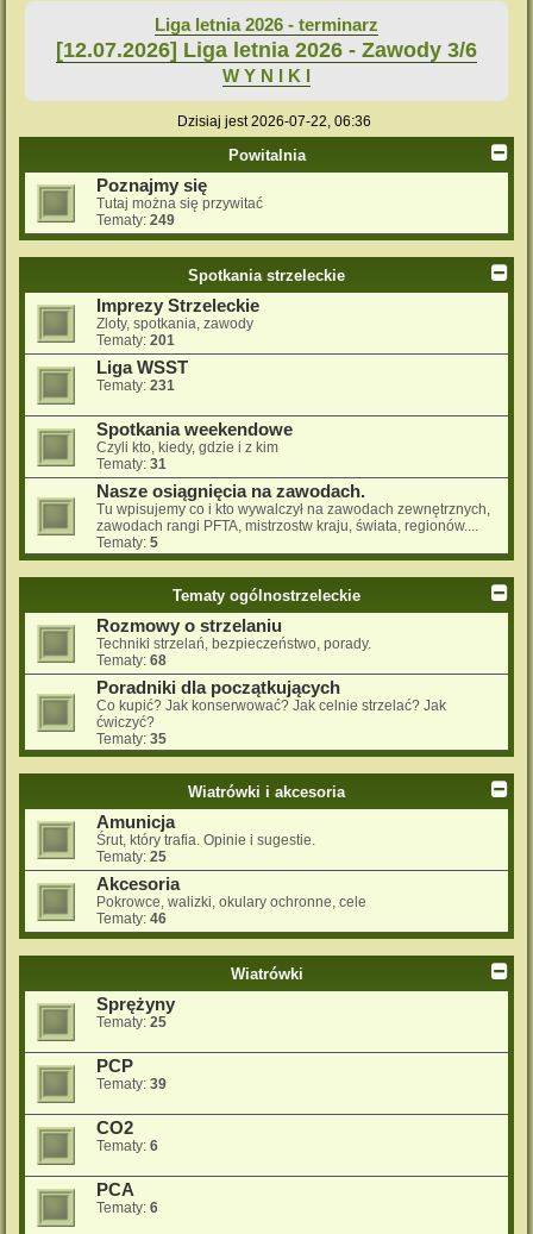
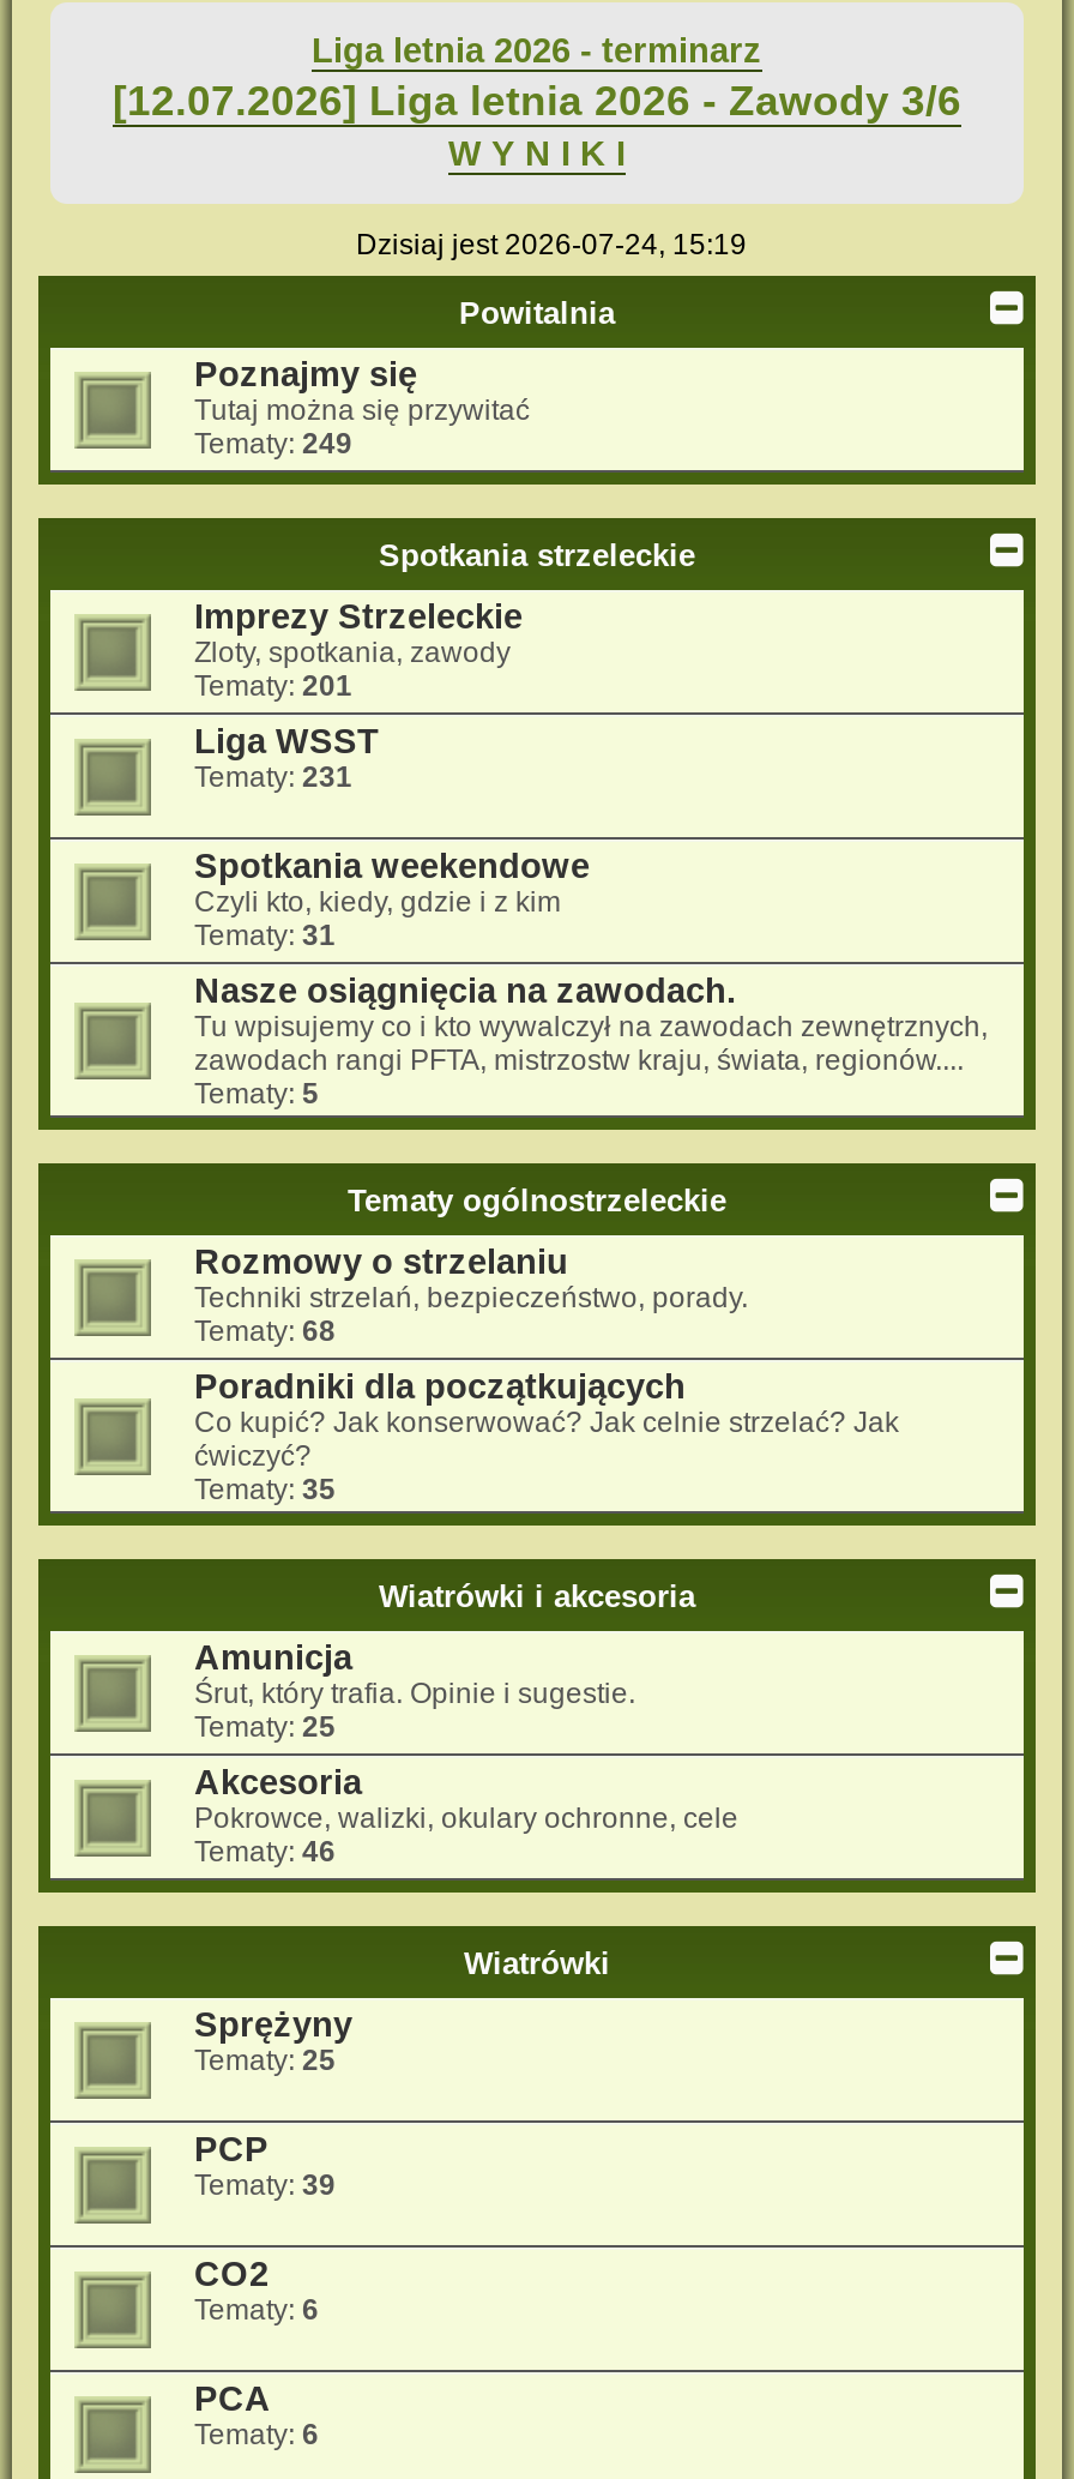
- Dzisiaj jest 2026-07-22, 06:36
+ Dzisiaj jest 2026-07-24, 15:19
